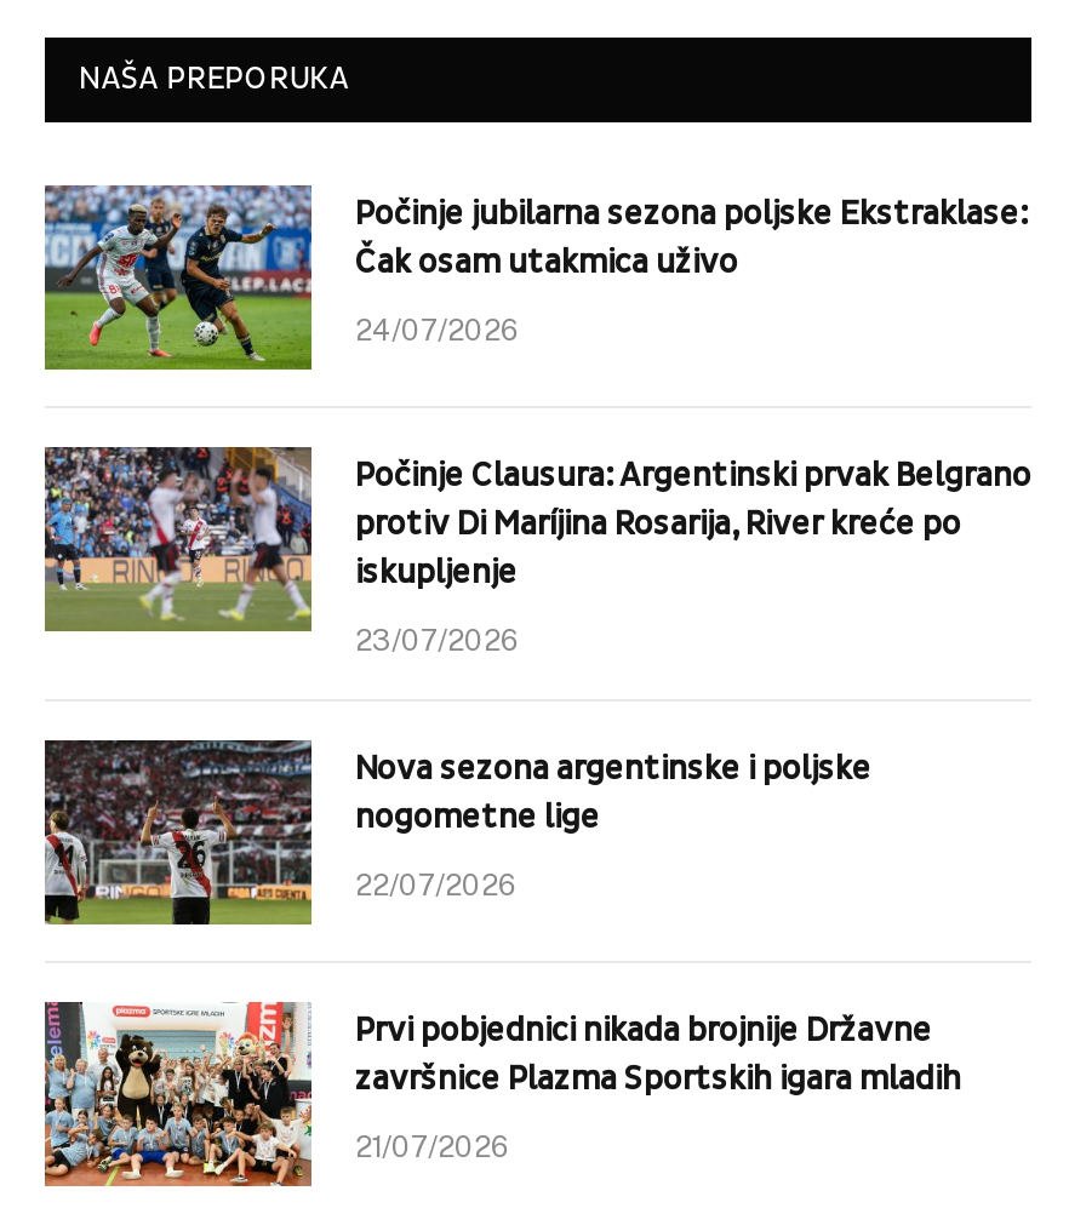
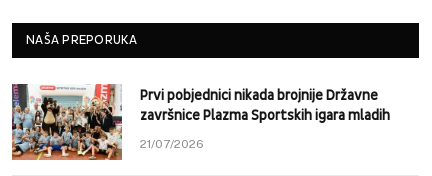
- [image]
- Počinje jubilarna sezona poljske Ekstraklase:
- Čak osam utakmica uživo
- 24/07/2026

- [image]
- Počinje Clausura: Argentinski prvak Belgrano
- protiv Di Maríjina Rosarija, River kreće po
- iskupljenje
- 23/07/2026
- Nova sezona argentinske i poljske
- nogometne lige
- 22/07/2026

- [image]
